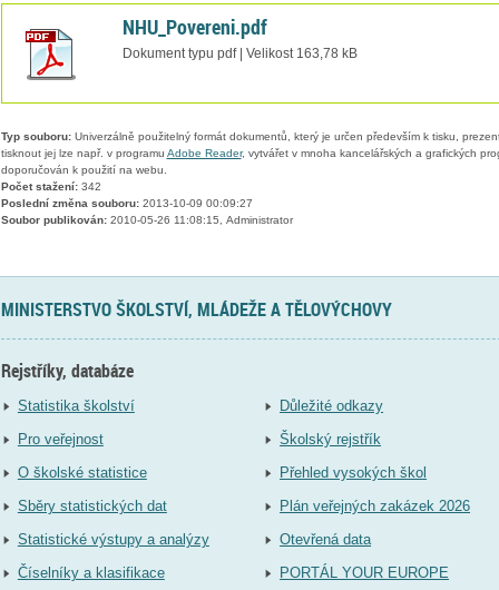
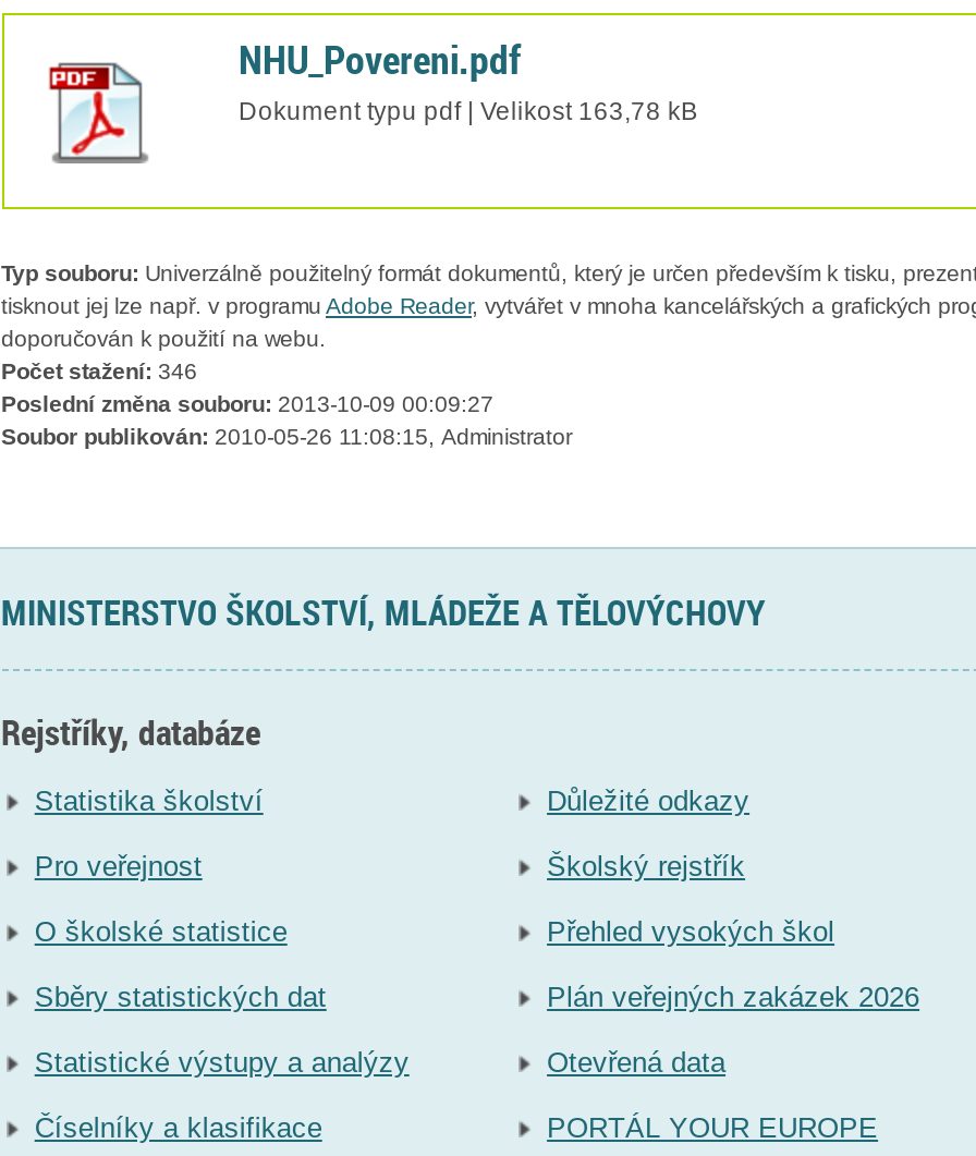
- Počet stažení: 342
+ Počet stažení: 346
